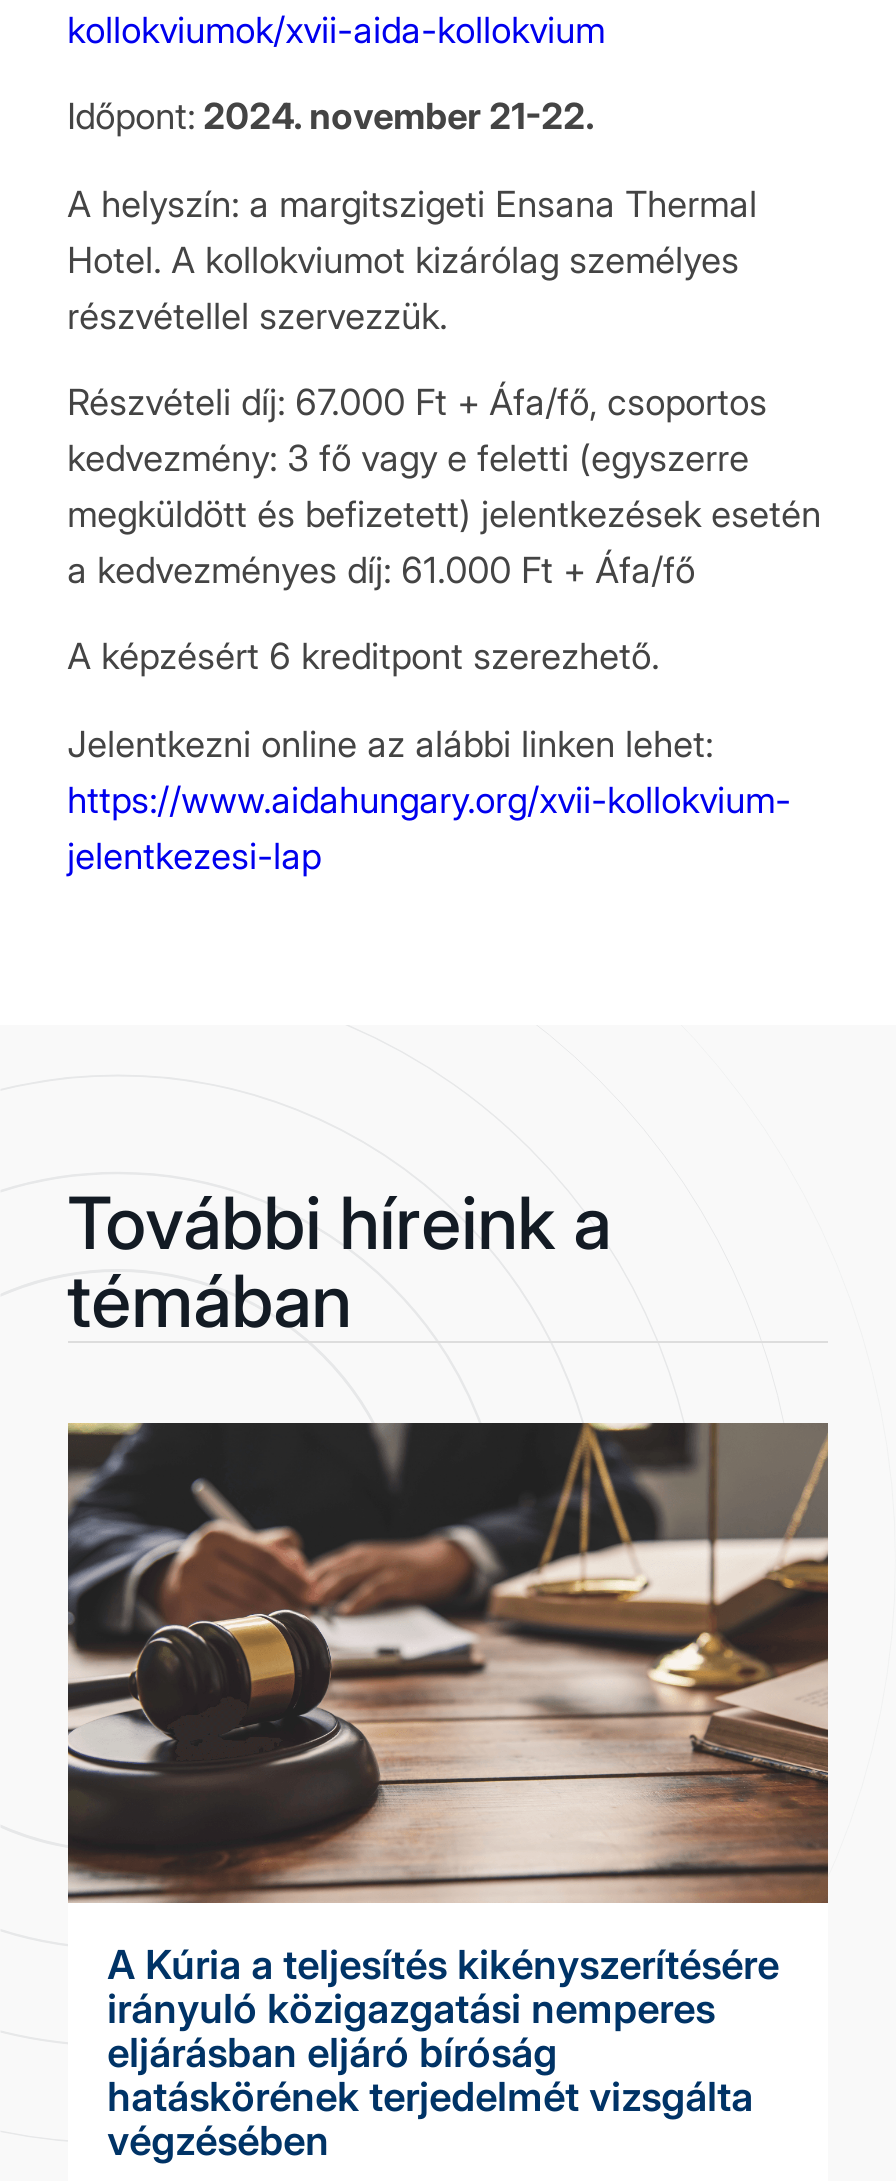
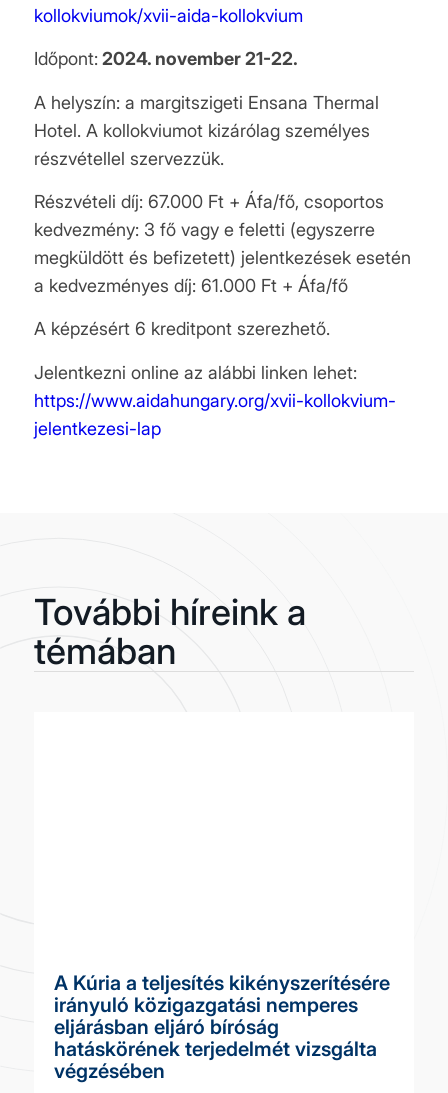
- [image]
